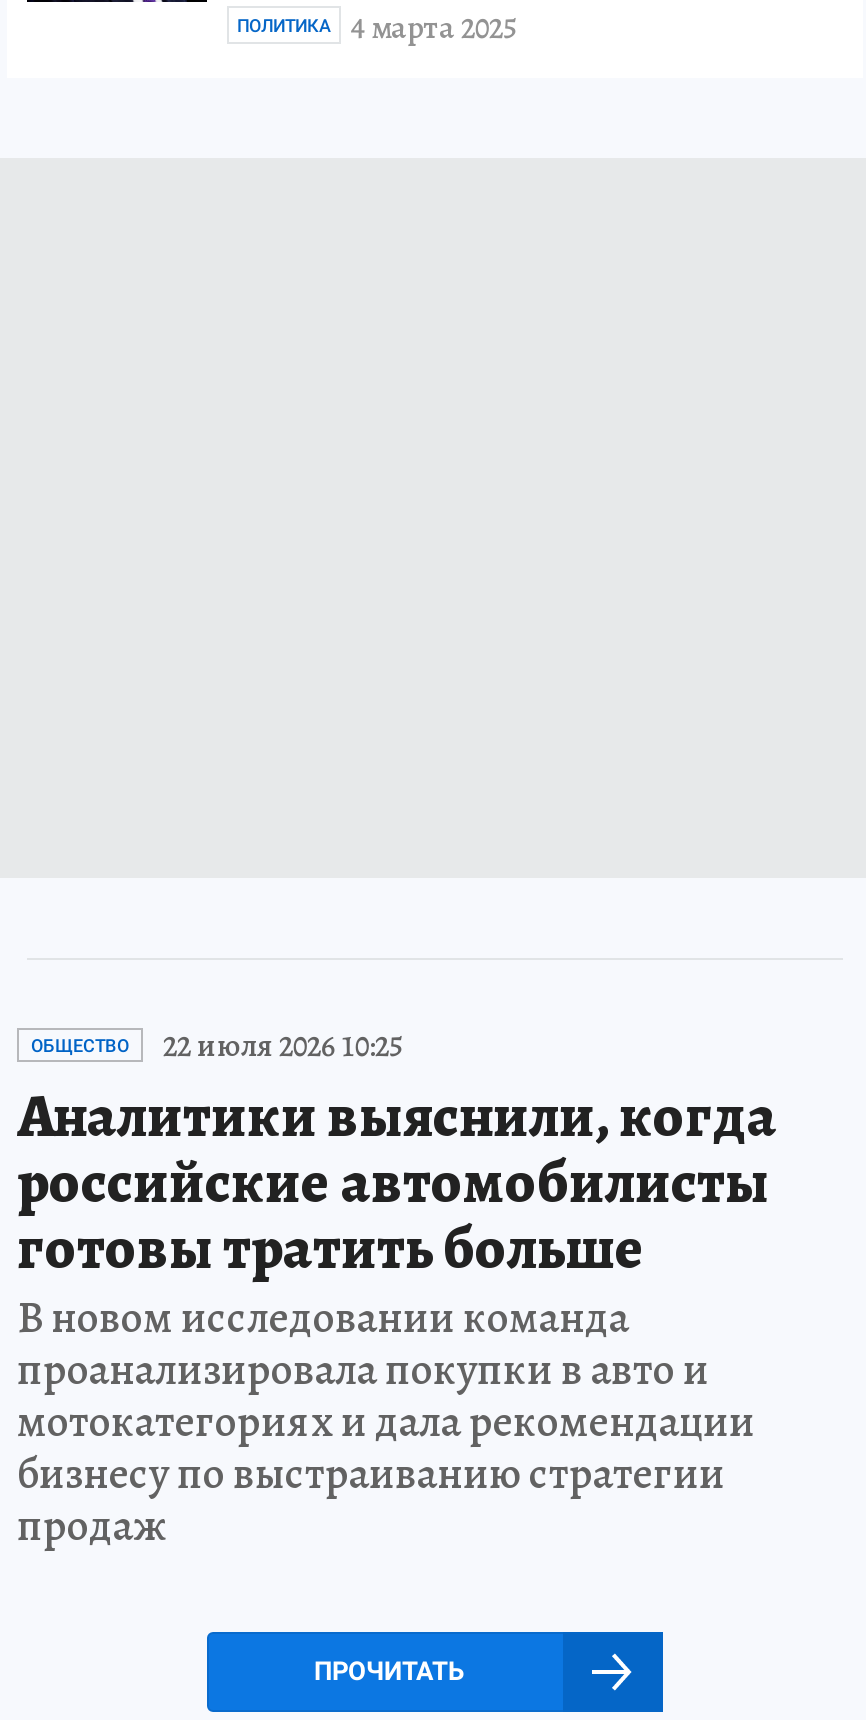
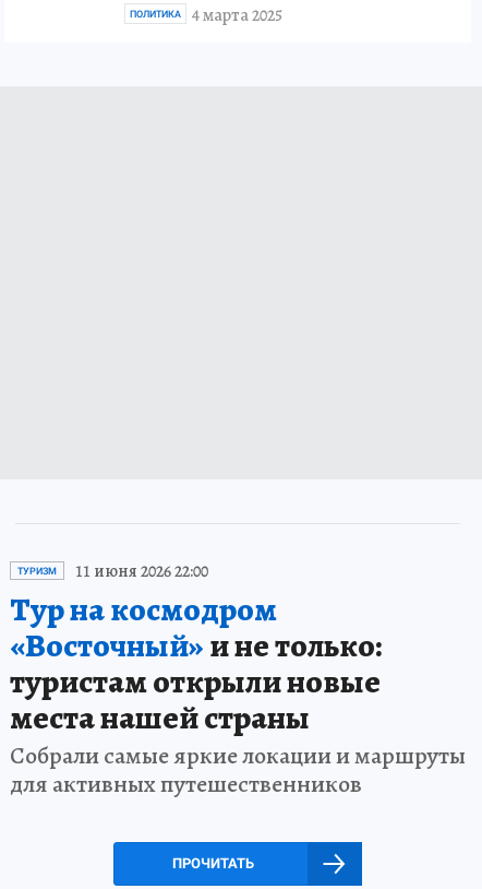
- ОБЩЕСТВО
- 22 июля 2026 10:25
- Аналитики выяснили, когда
- российские автомобилисты
- готовы тратить больше
- В новом исследовании команда
- проанализировала покупки в авто и
- мотокатегориях и дала рекомендации
- бизнесу по выстраиванию стратегии
- продаж
+ ТУРИЗМ
+ 11 июня 2026 22:00
+ Тур на космодром
+ «Восточный»и не только:
+ туристам открыли новые
+ места нашей страны
+ Собрали самые яркие локации и маршруты
+ для активных путешественников
